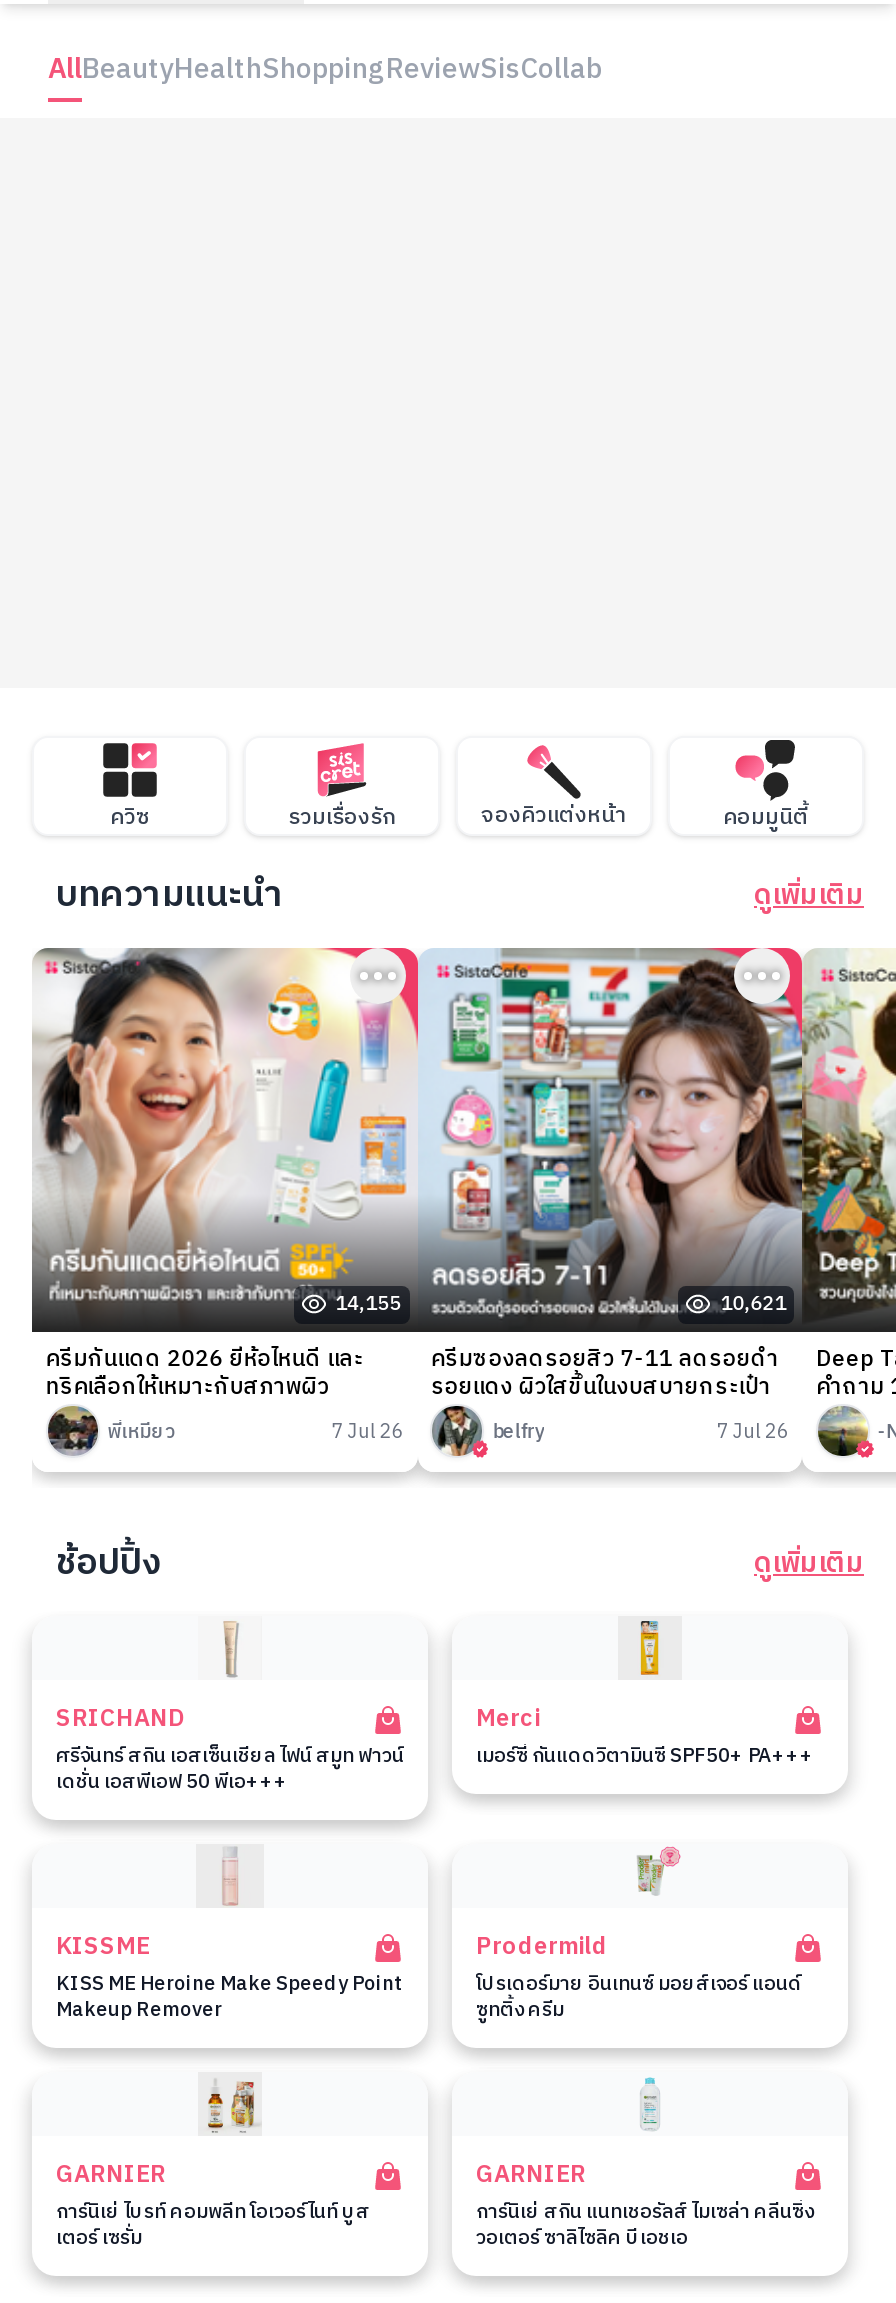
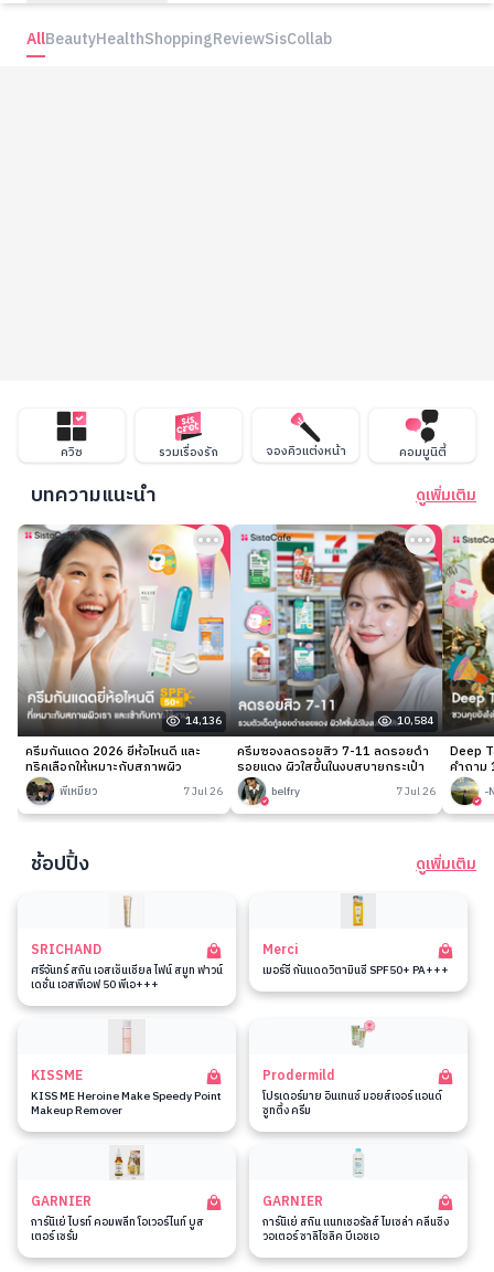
- 14,155
+ 14,136

- 10,621
+ 10,584
